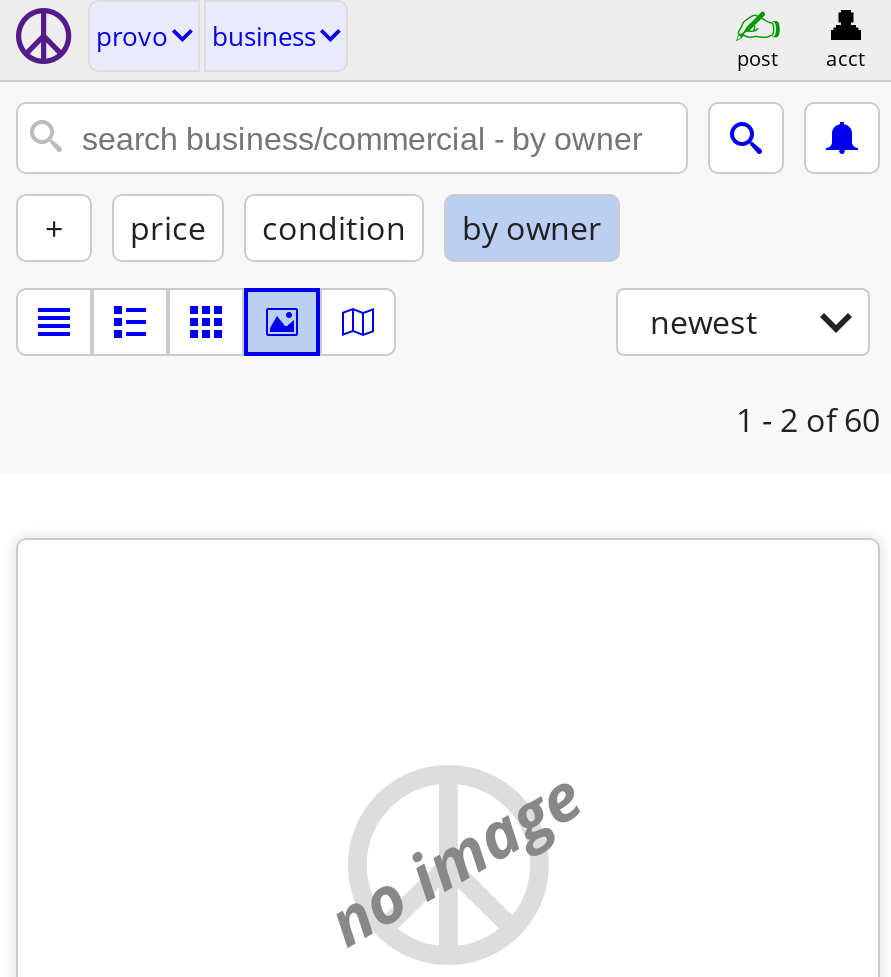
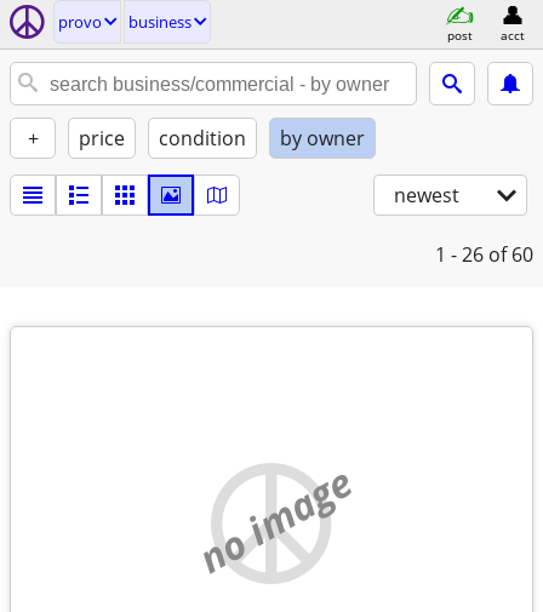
- 1 - 2 of 60
+ 1 - 26 of 60
